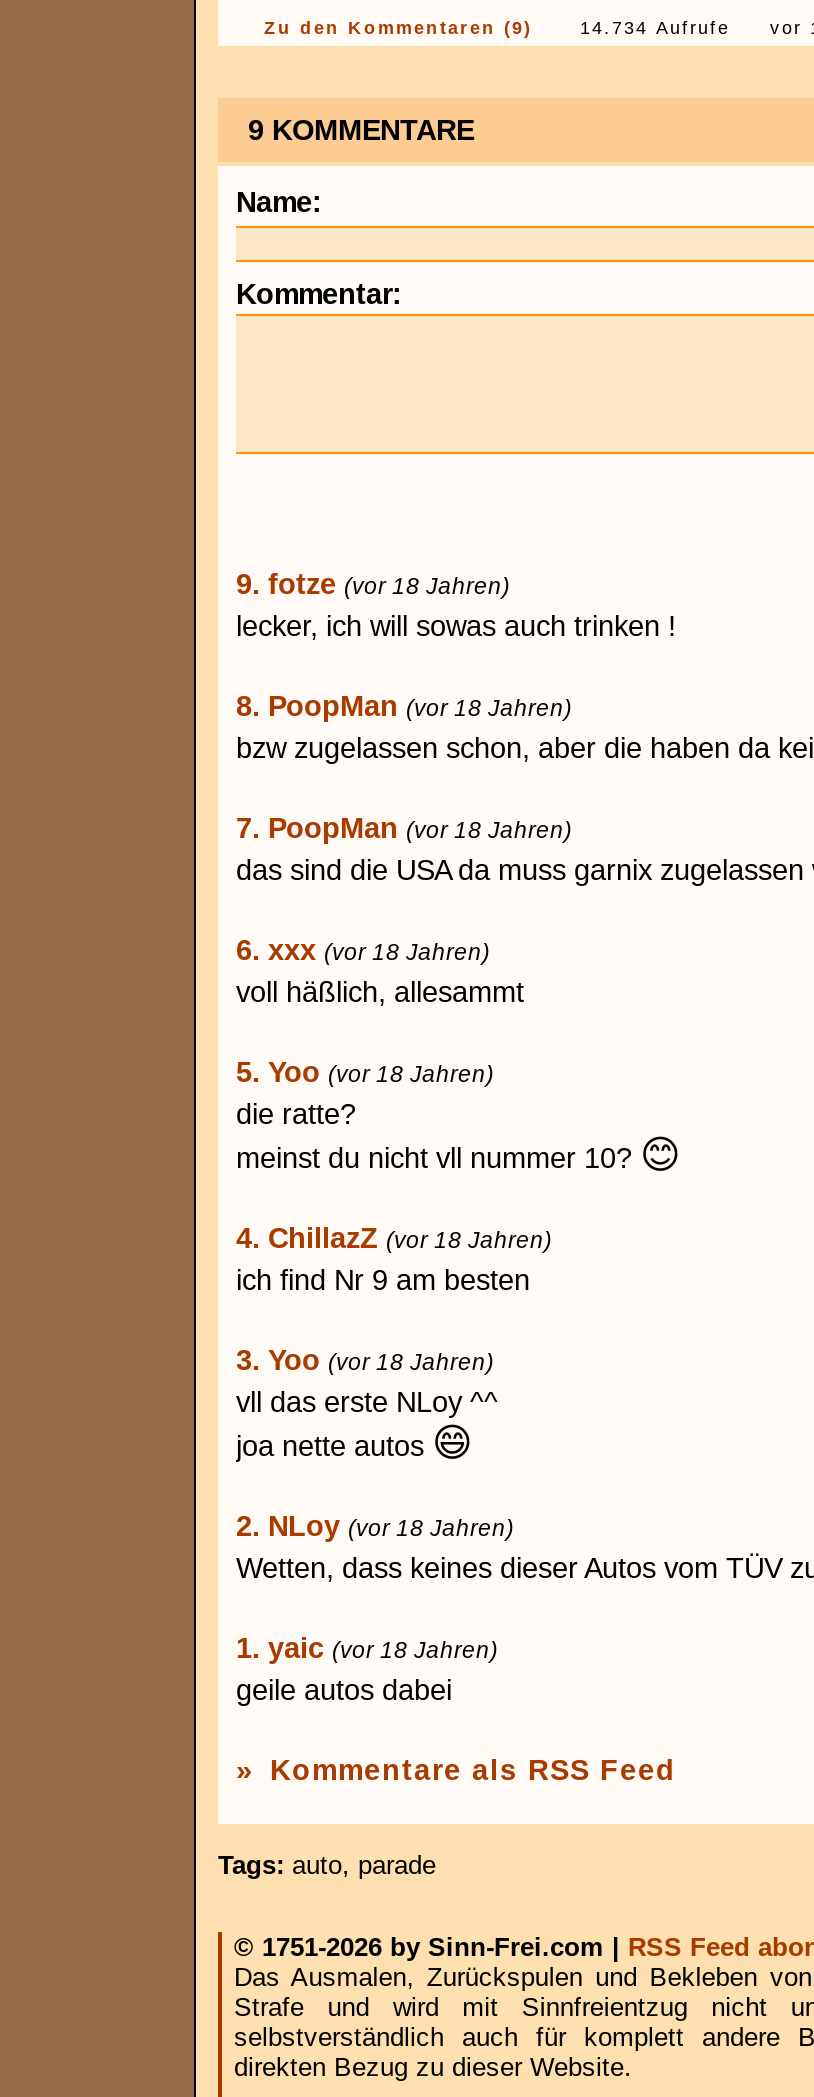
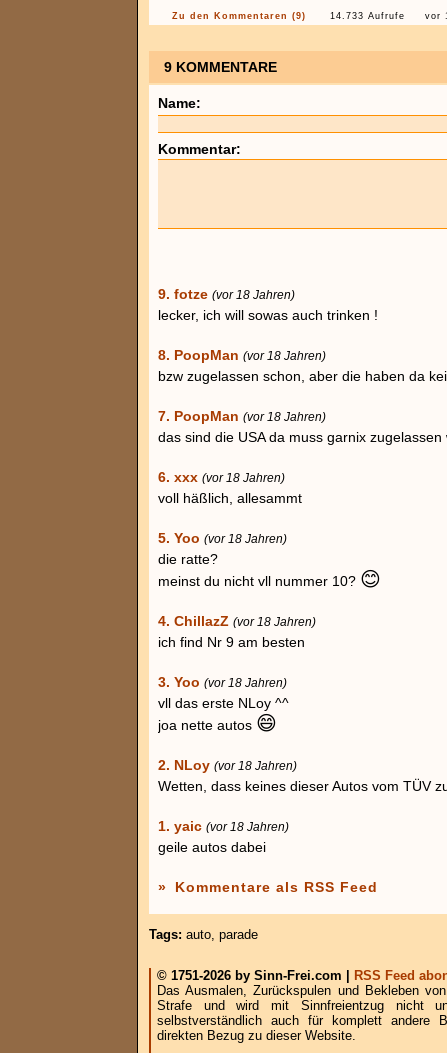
- 14.734 Aufrufe
+ 14.733 Aufrufe
